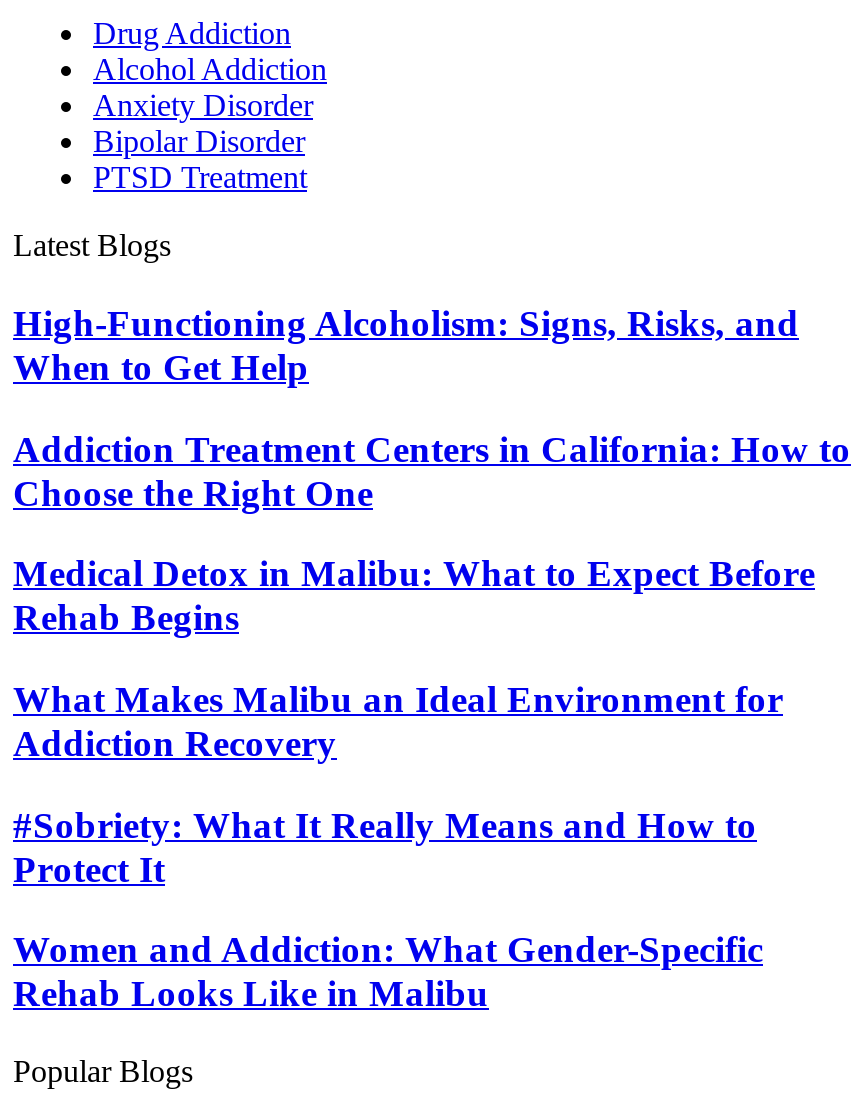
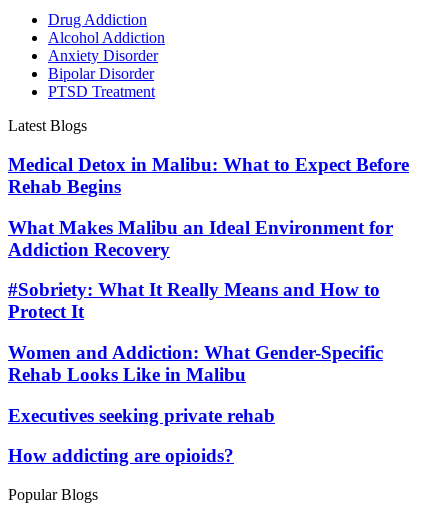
- High-Functioning Alcoholism: Signs, Risks, and
- When to Get Help
- Addiction Treatment Centers in California: How to
- Choose the Right One

moved up: Medical Detox in Malibu: What to Expect Before | Rehab Begins | What Makes Malibu an Ideal Environment for | Addiction Recovery | #Sobriety: What It Really Means and How to | Protect It | Women and Addiction: What Gender-Specific | Rehab Looks Like in Malibu

+ Executives seeking private rehab
+ How addicting are opioids?
